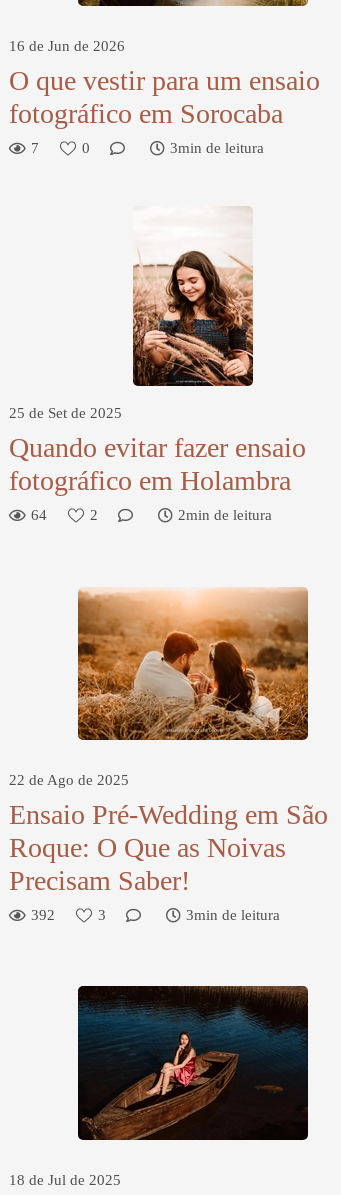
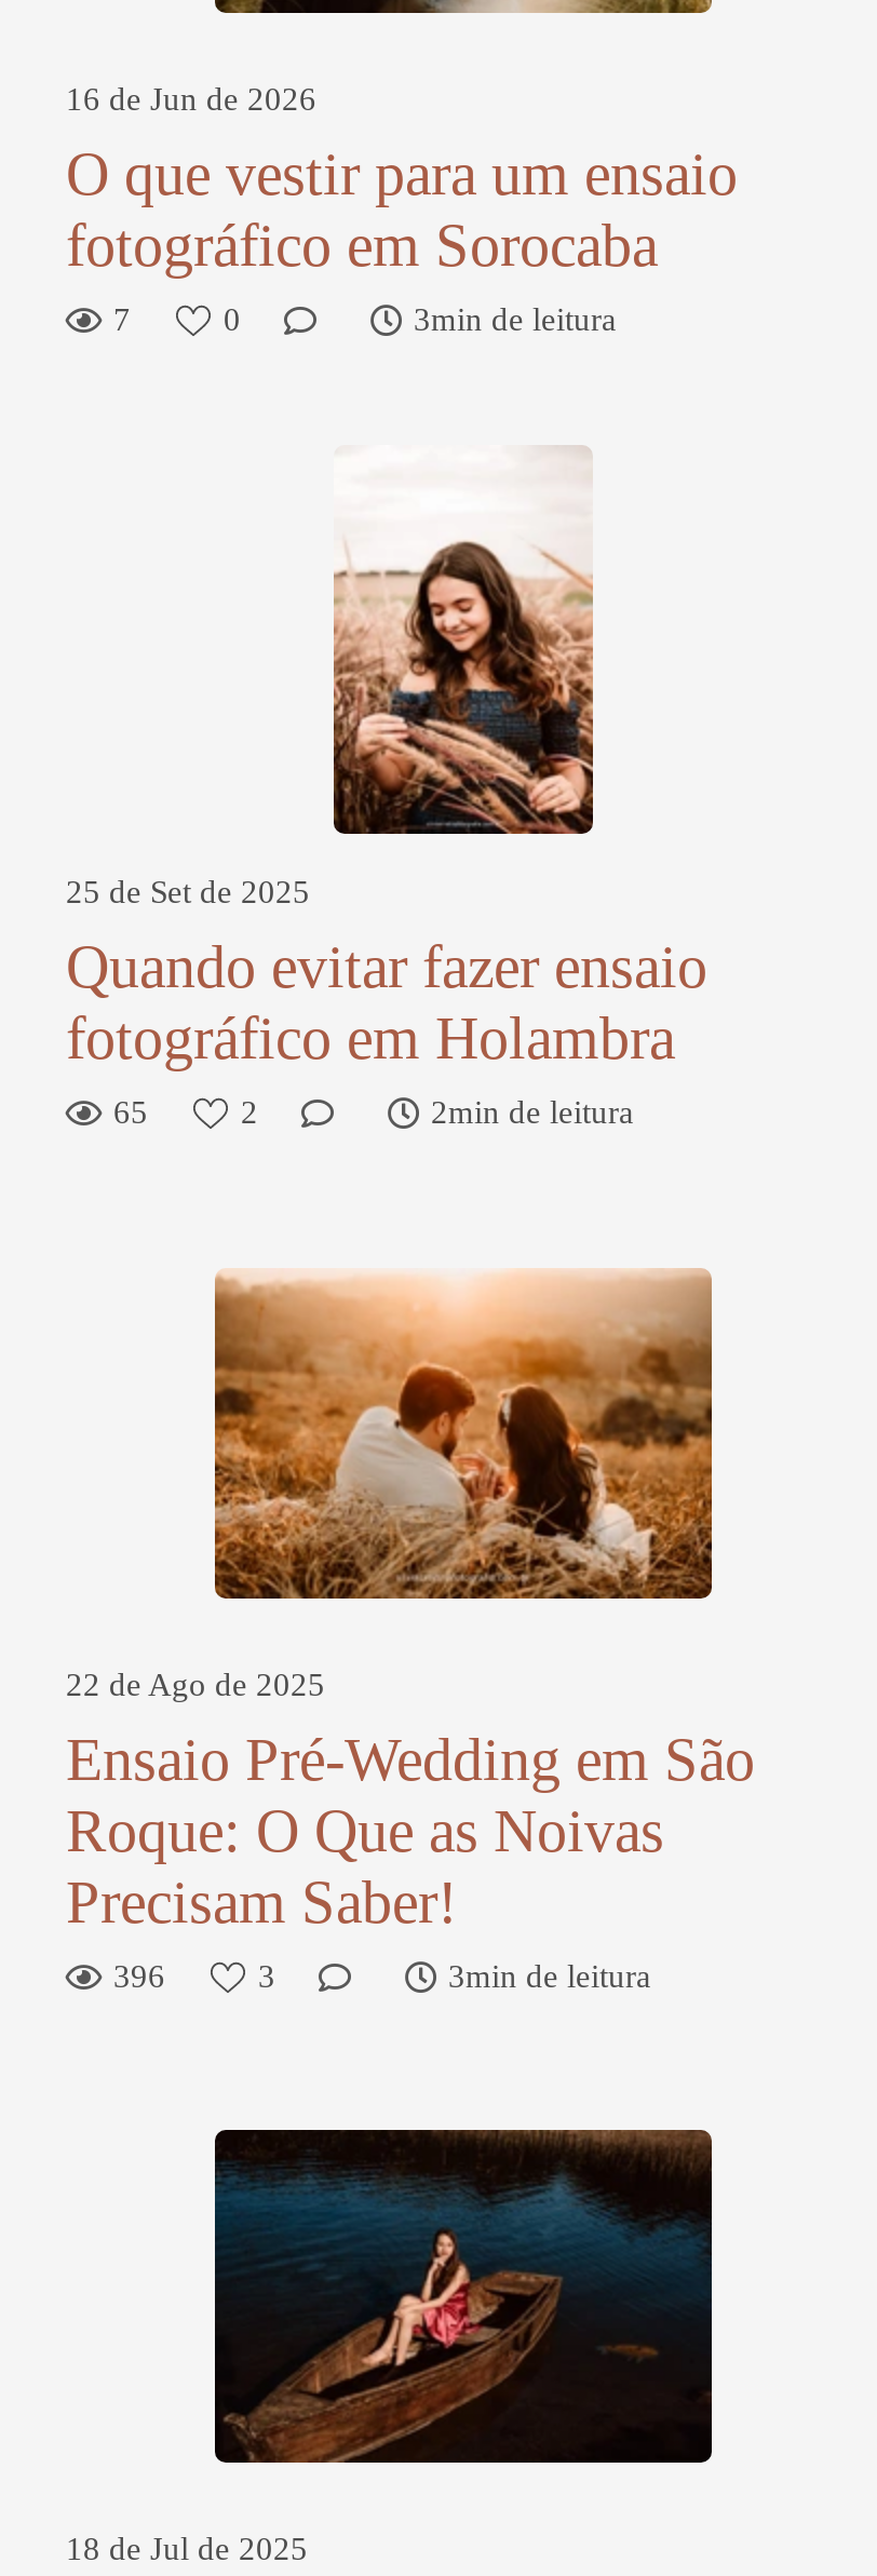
- 64
+ 65

- 392
+ 396
